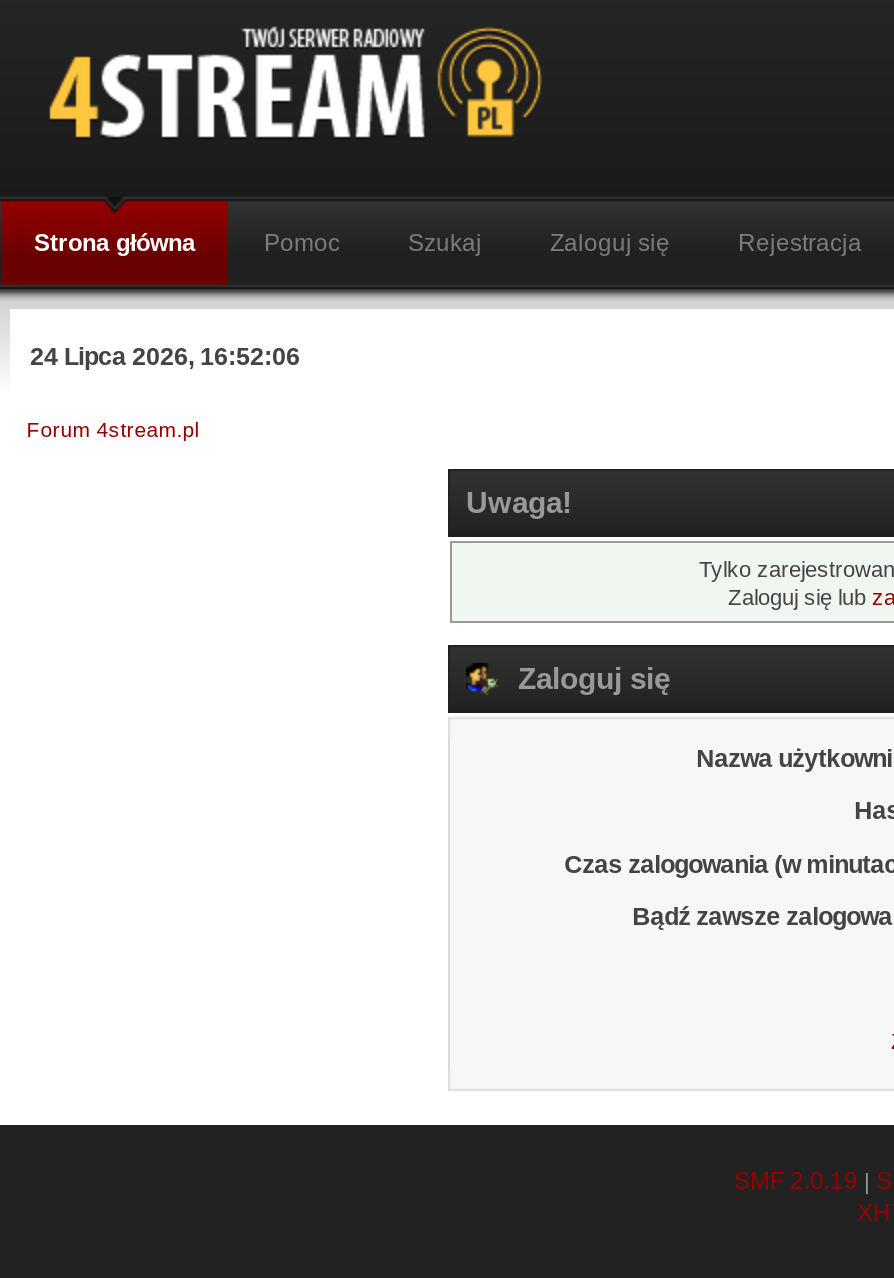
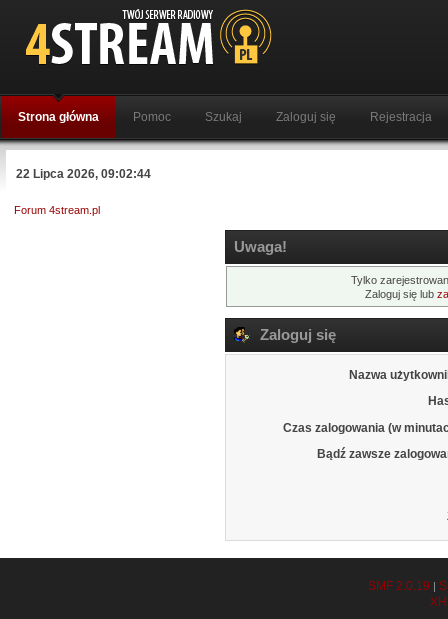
- 24 Lipca 2026, 16:52:06
+ 22 Lipca 2026, 09:02:44
